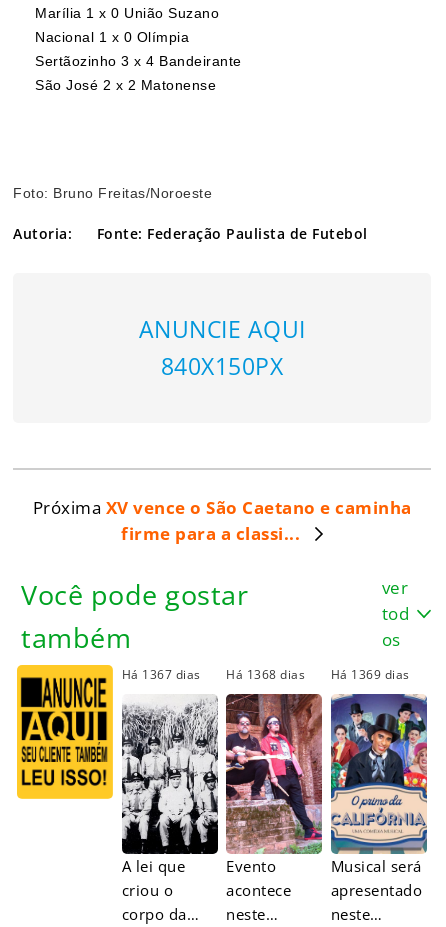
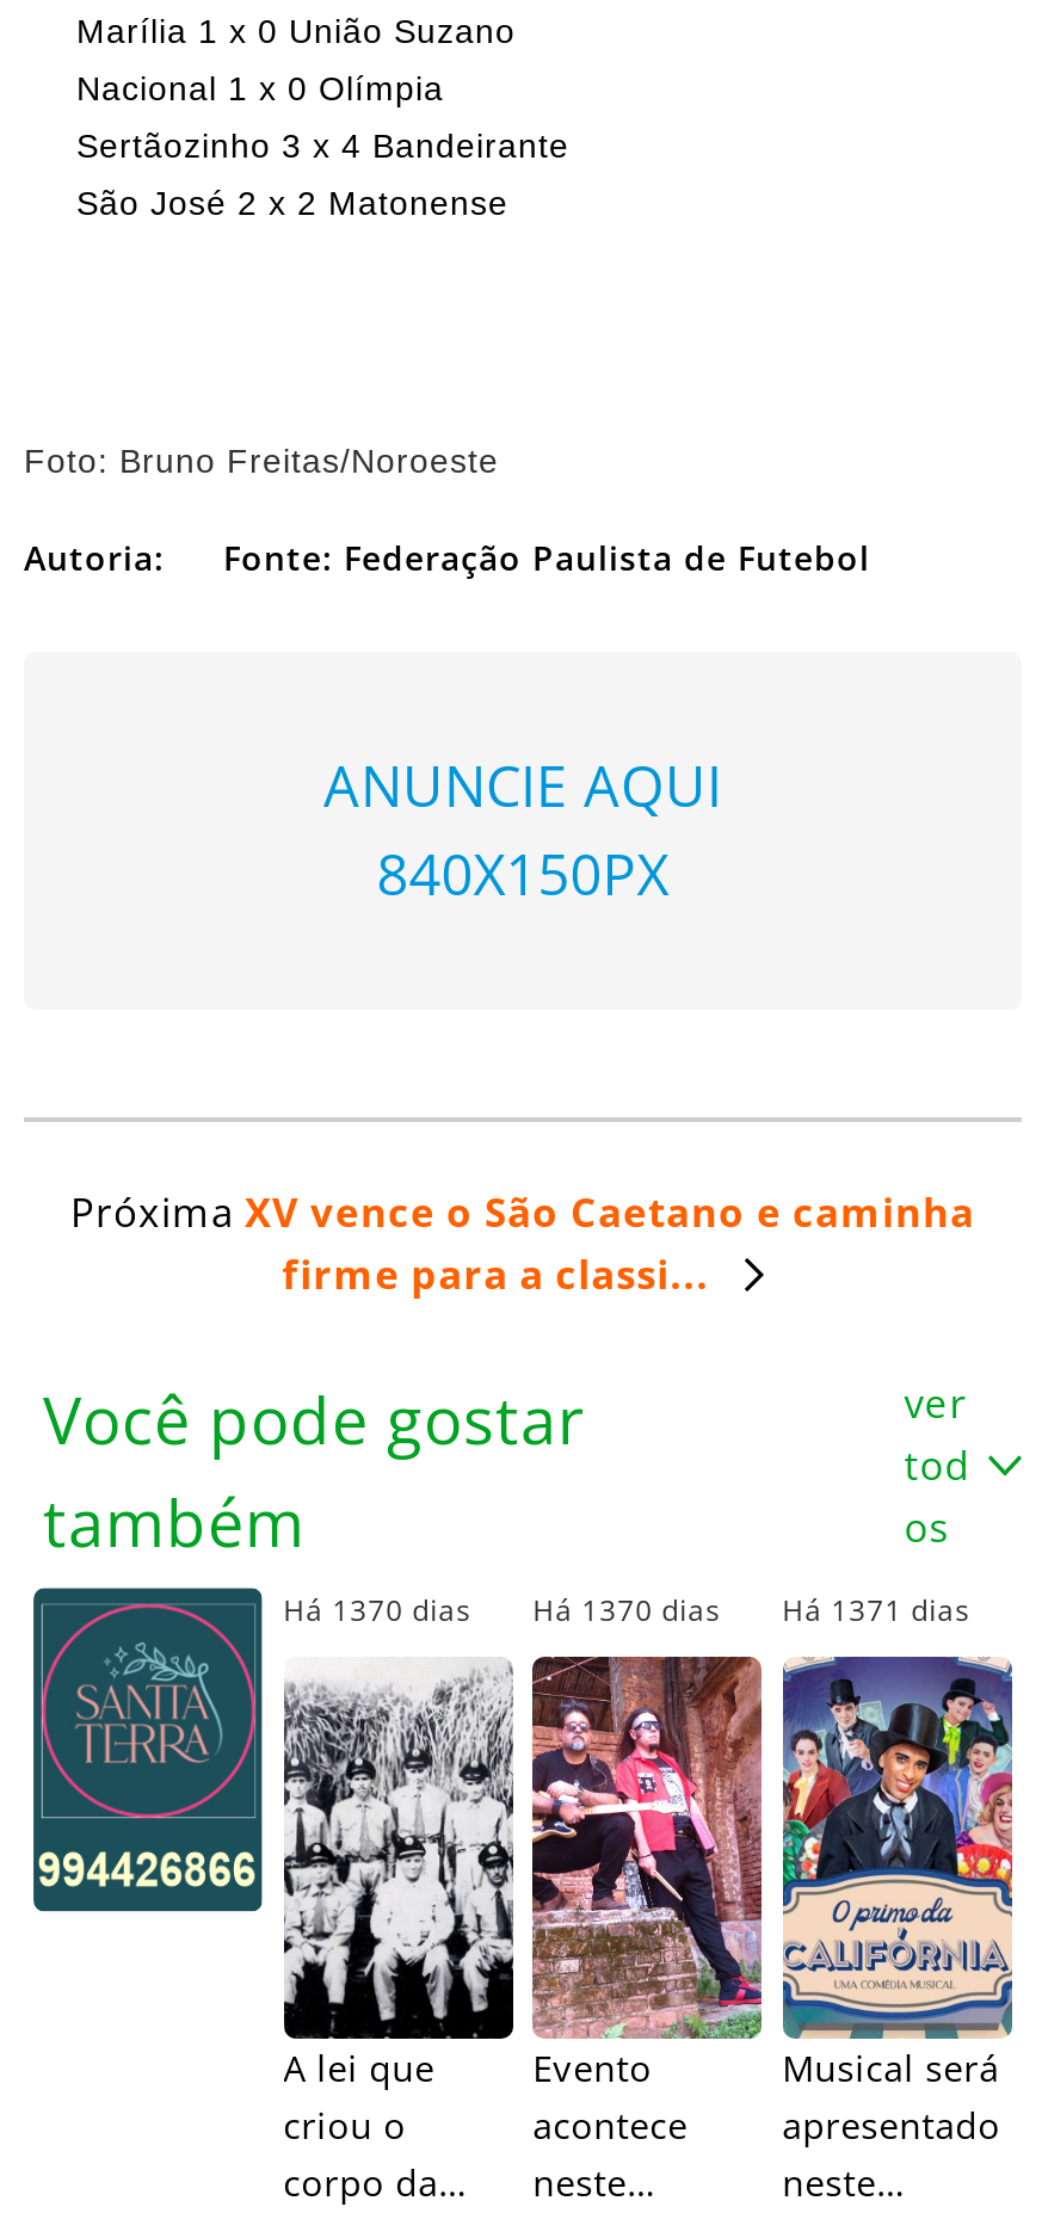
- [image]
- Há 1367 dias
+ [image]
+ Há 1370 dias

- Há 1368 dias
+ Há 1370 dias

- Há 1369 dias
+ Há 1371 dias
